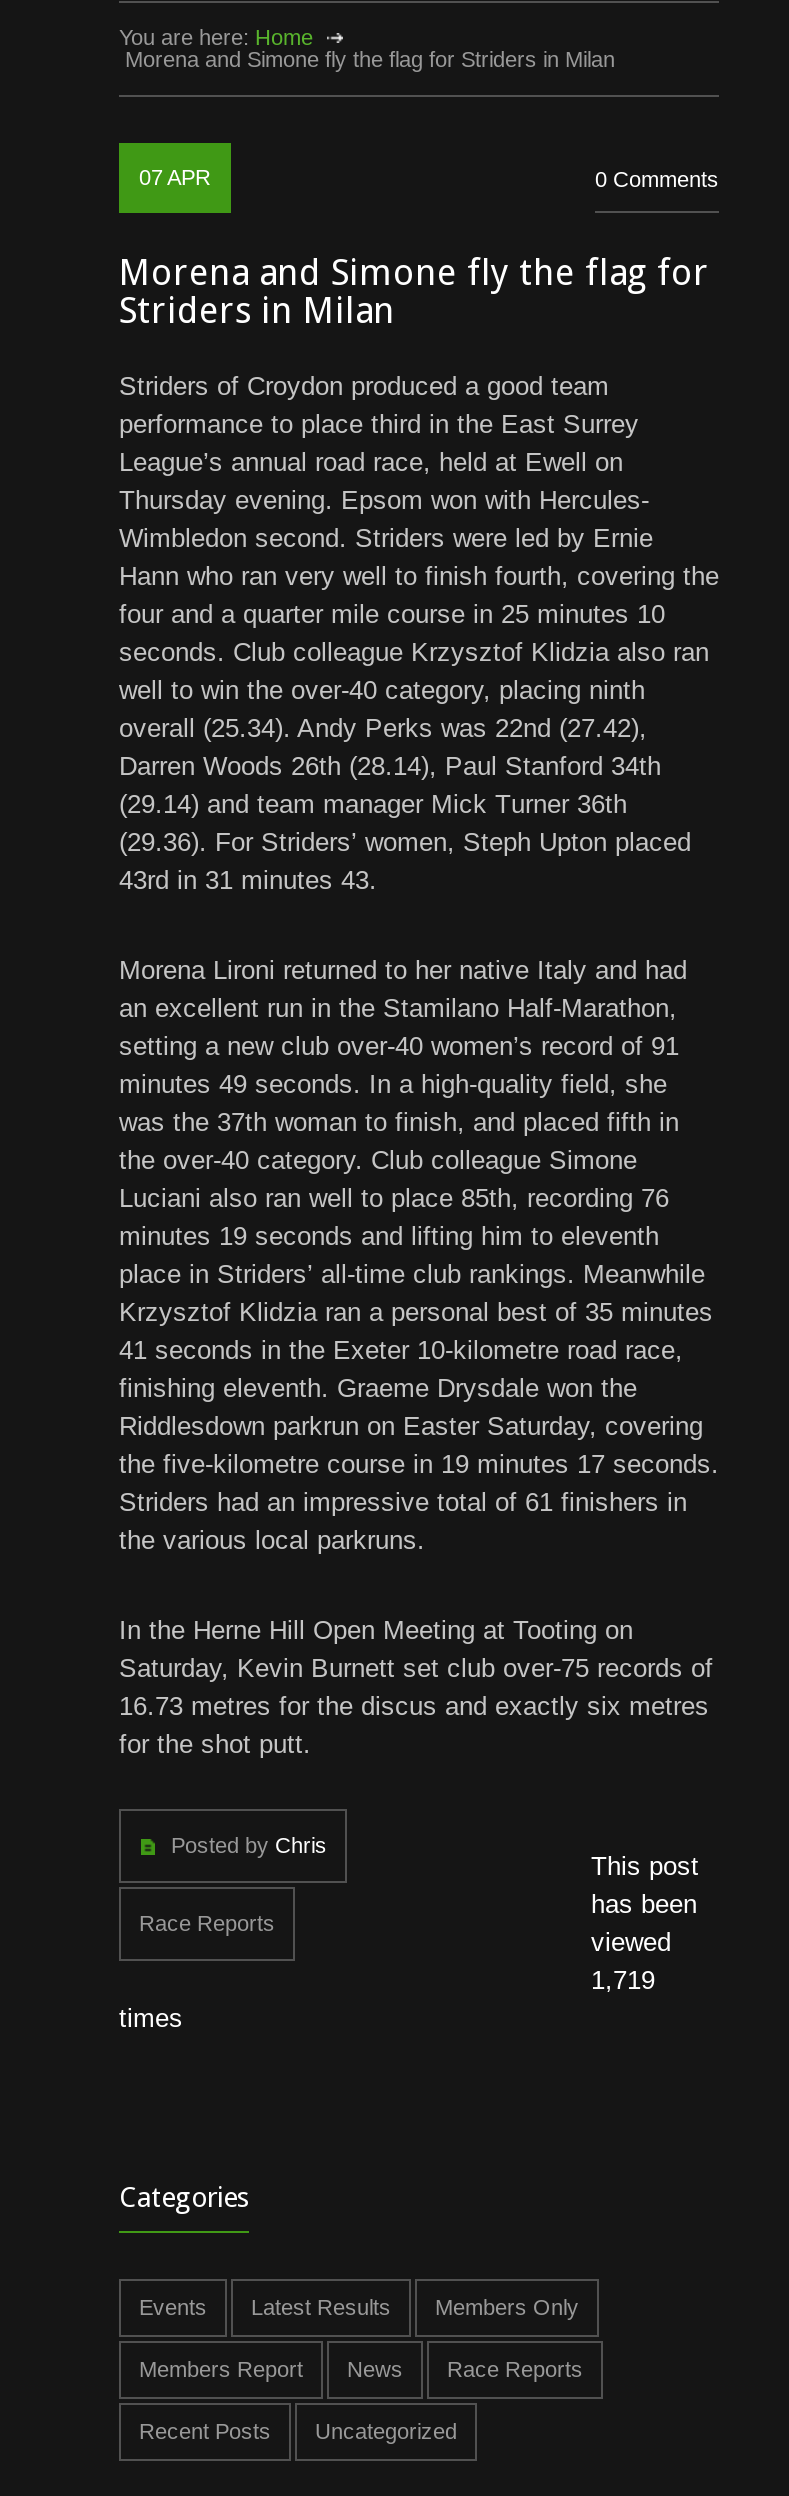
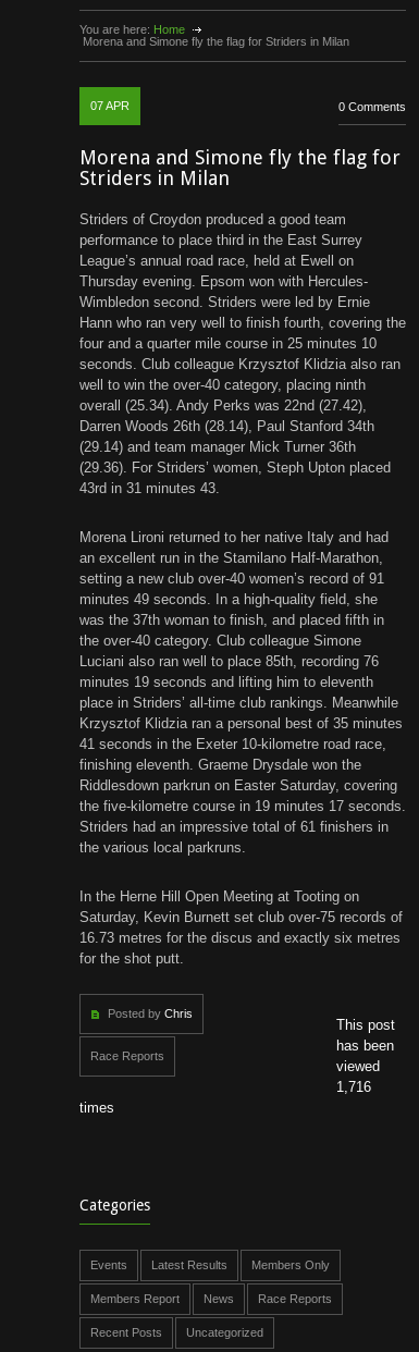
- 1,719
+ 1,716
